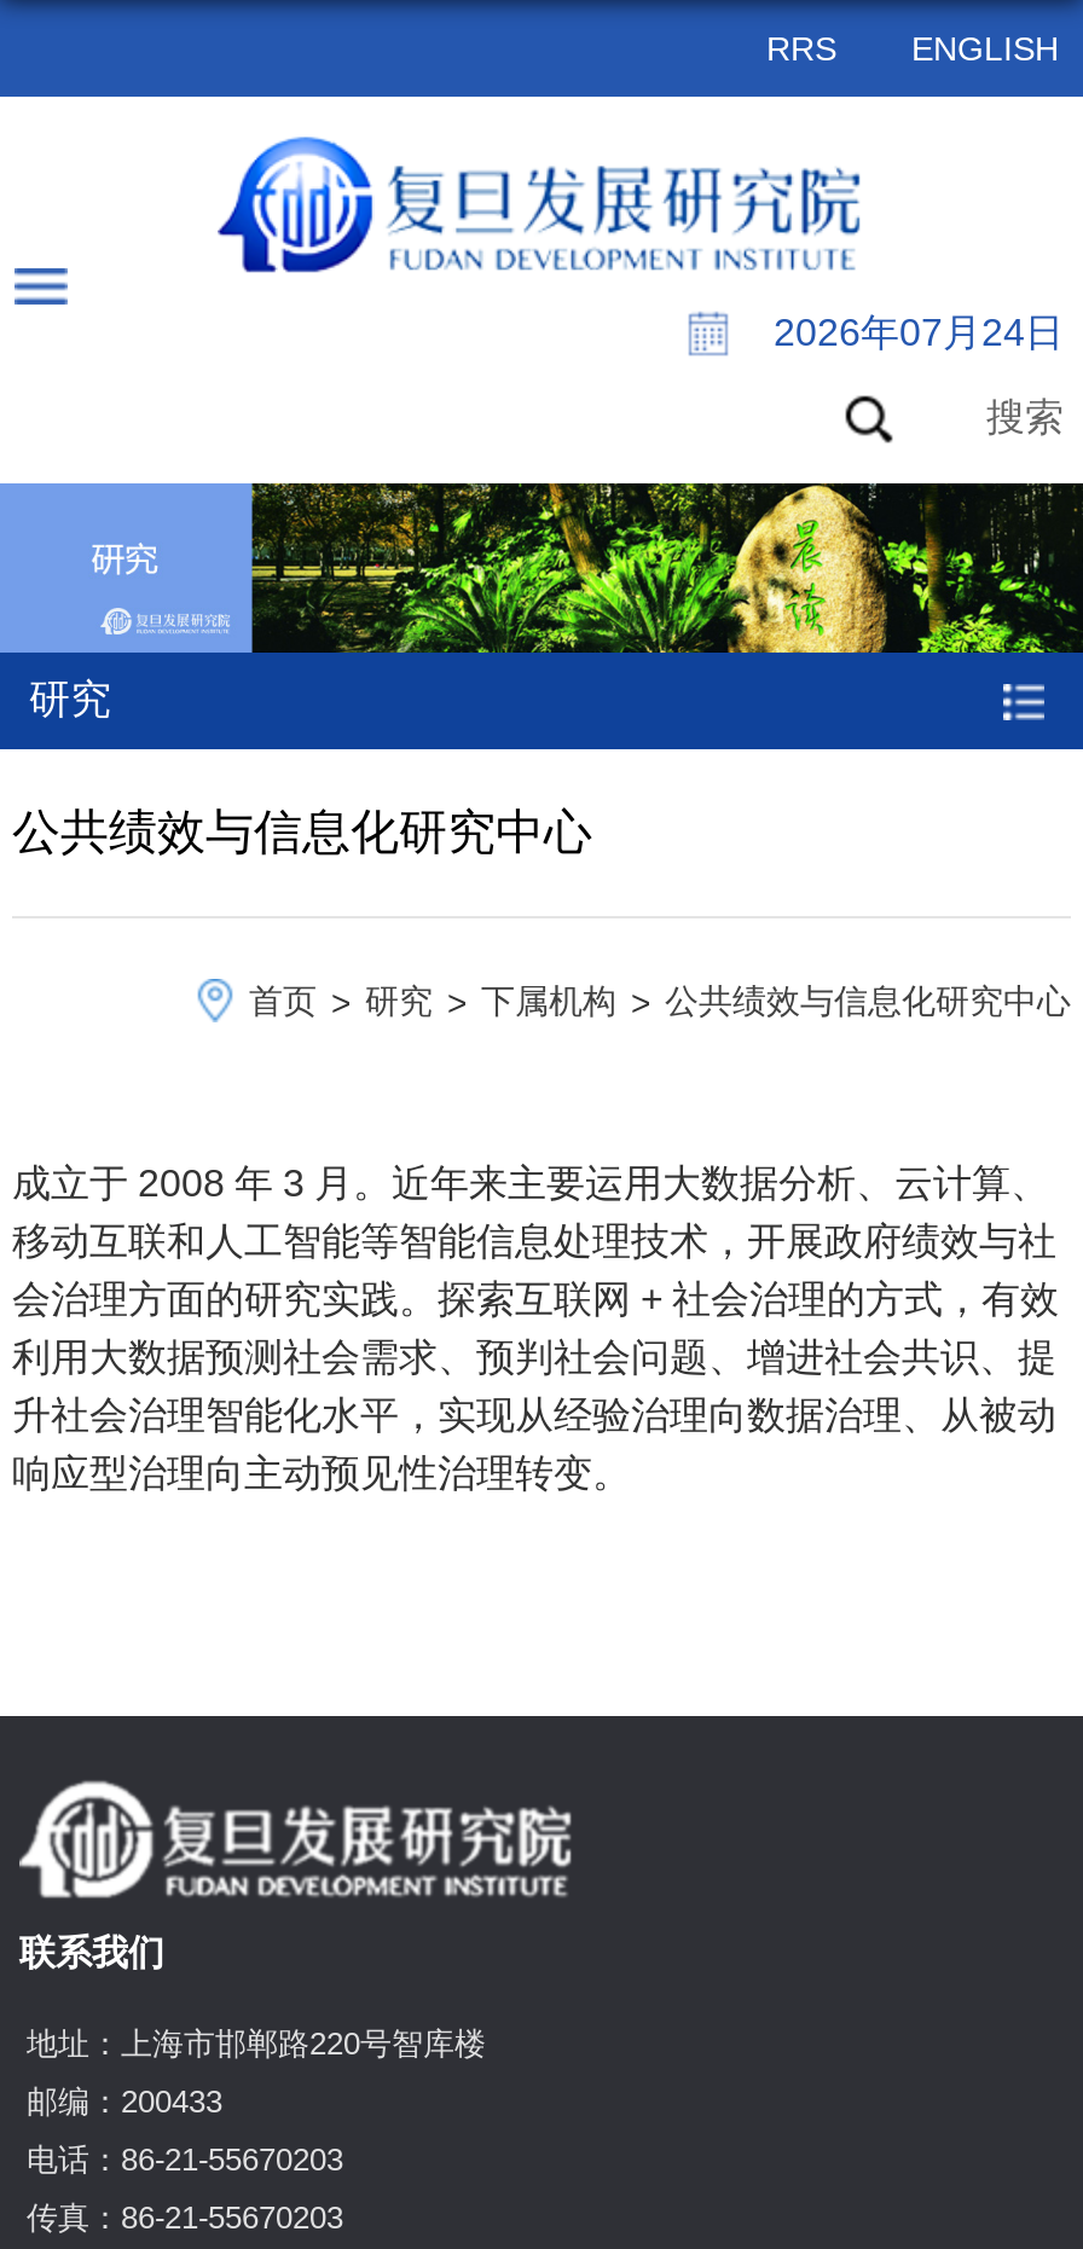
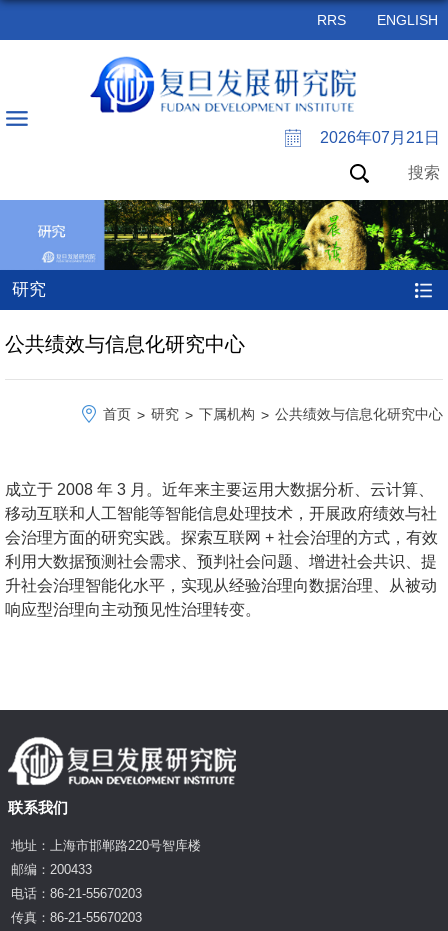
- 2026年07月24日
+ 2026年07月21日
